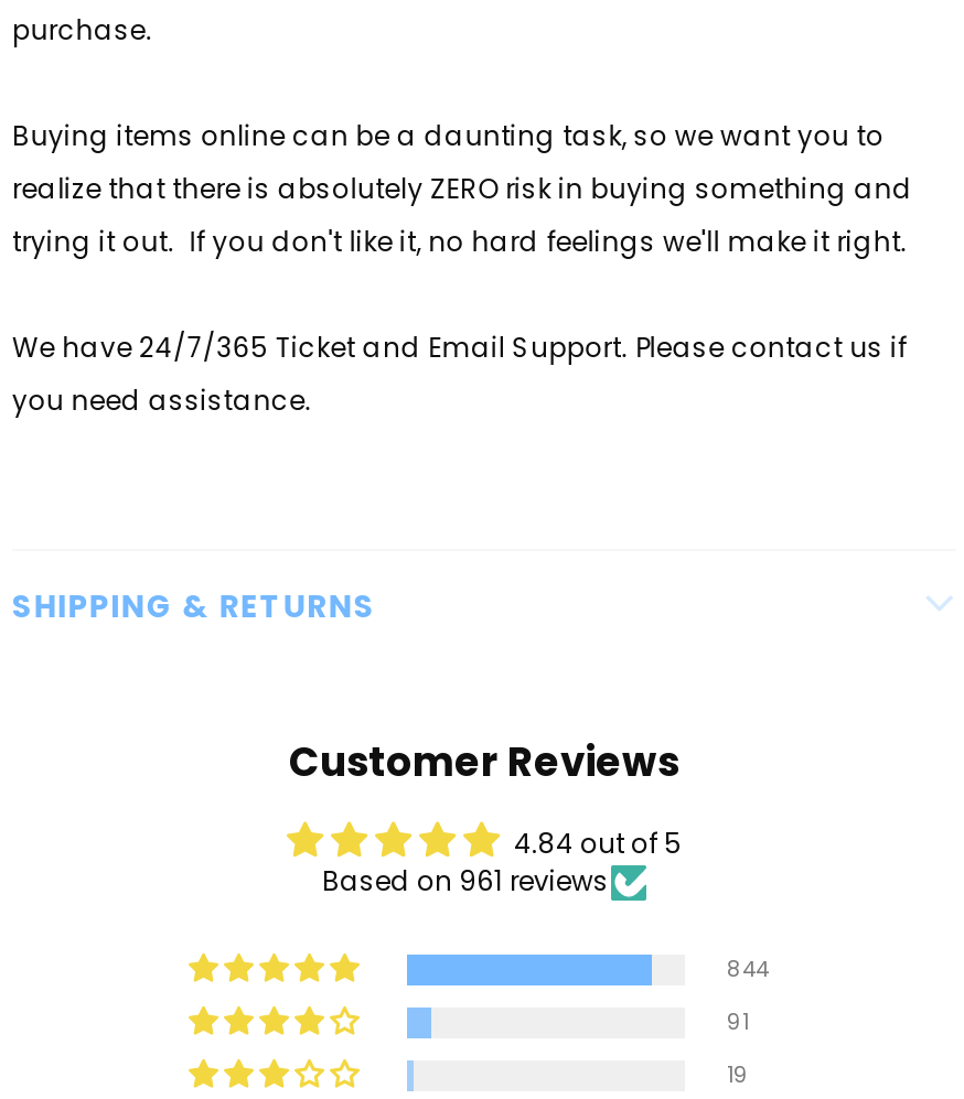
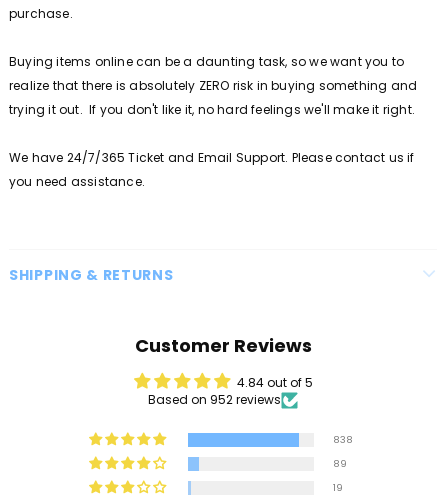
- Based on 961 reviews
+ Based on 952 reviews

- 844
+ 838

- 91
+ 89
